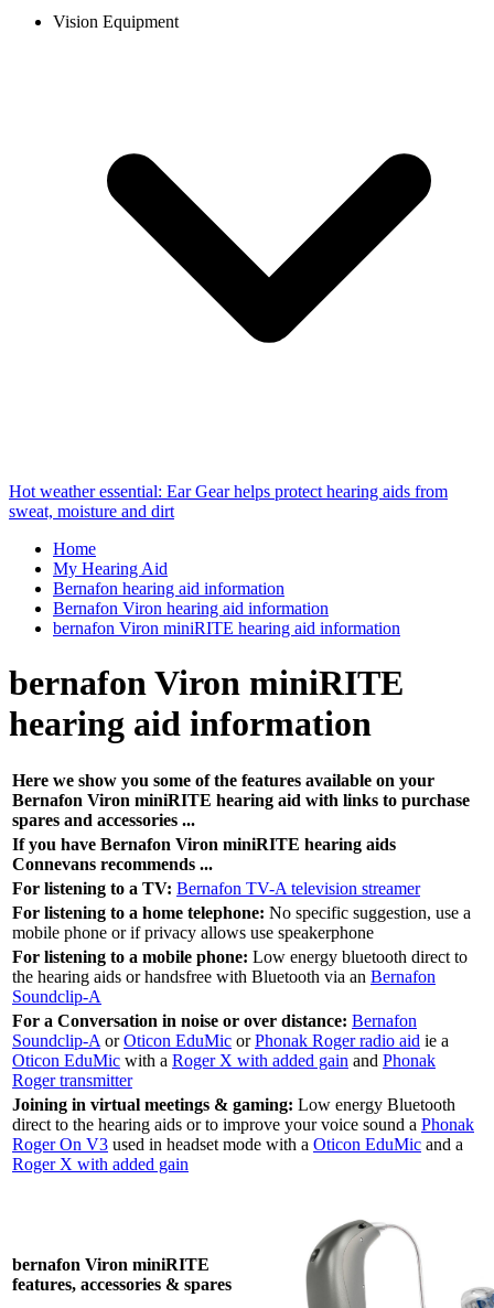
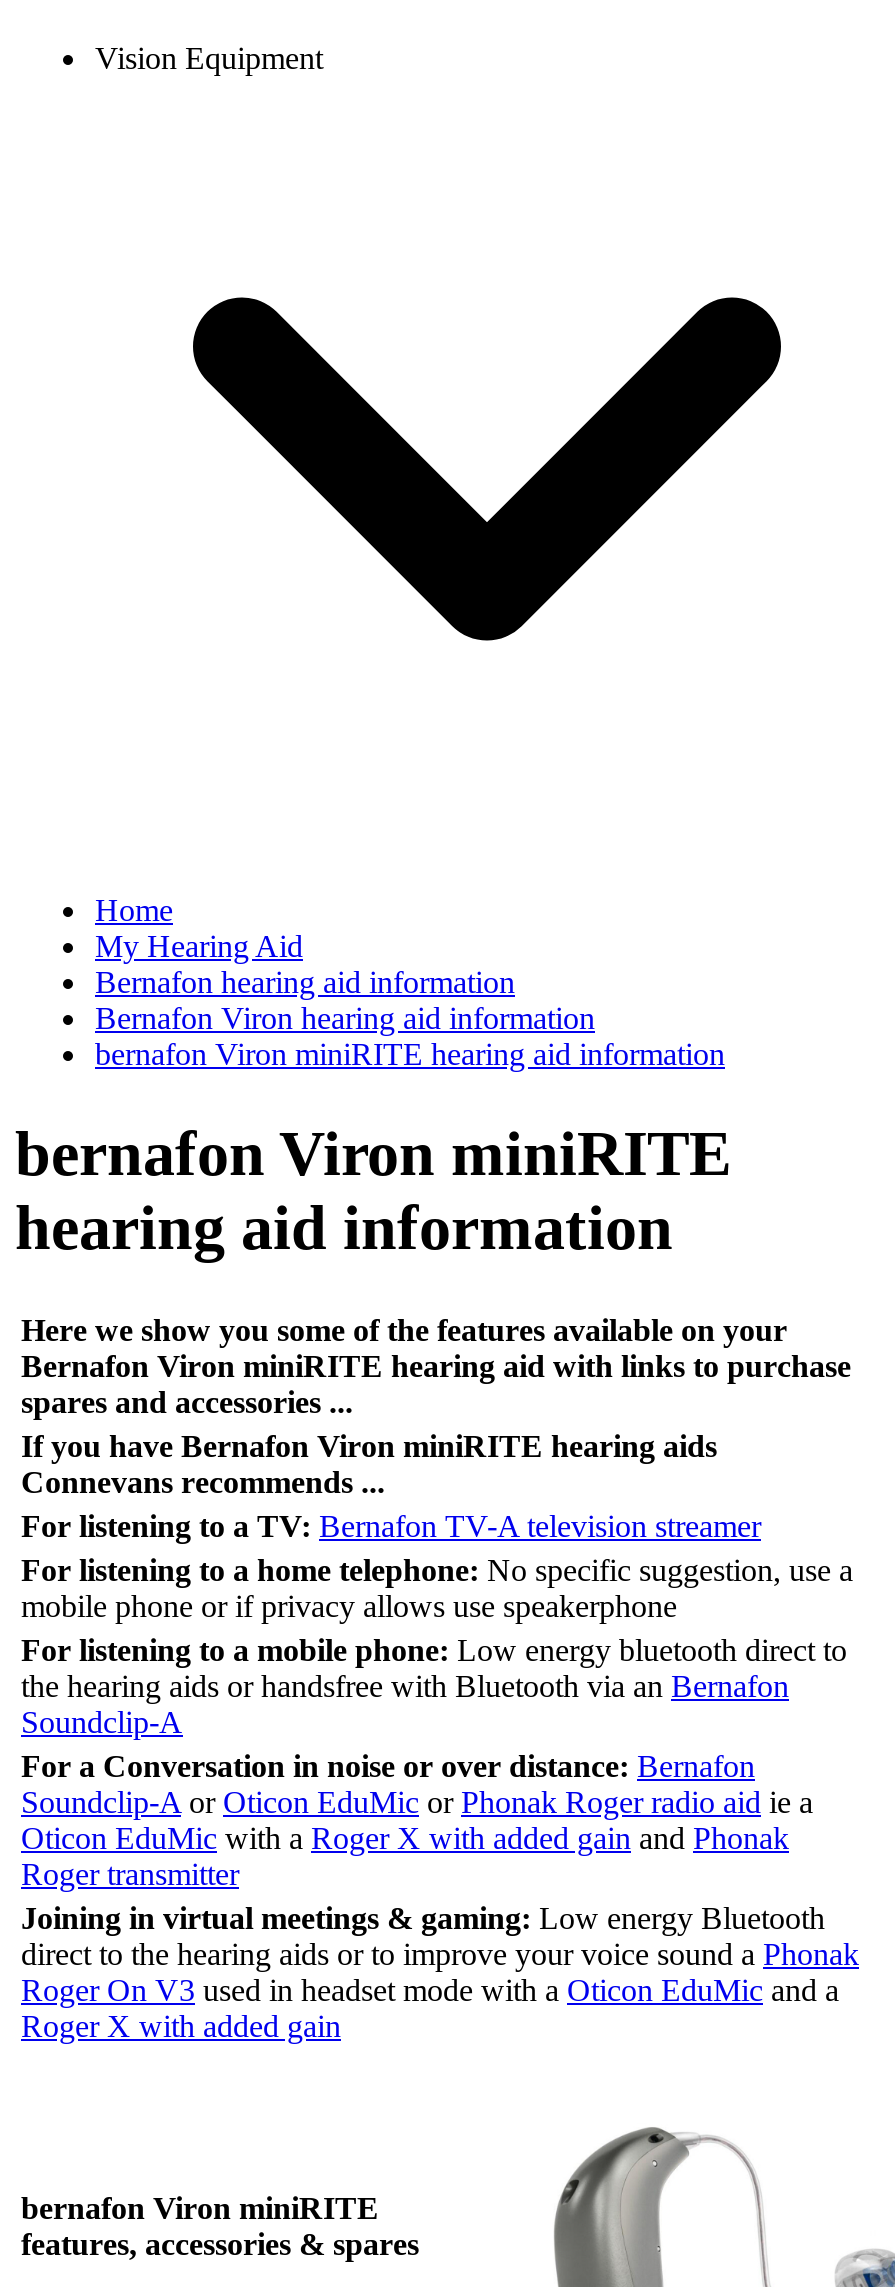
- Hot weather essential: Ear Gear helps protect hearing aids from
- sweat, moisture and dirt
